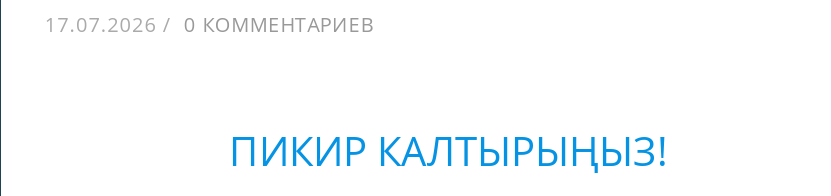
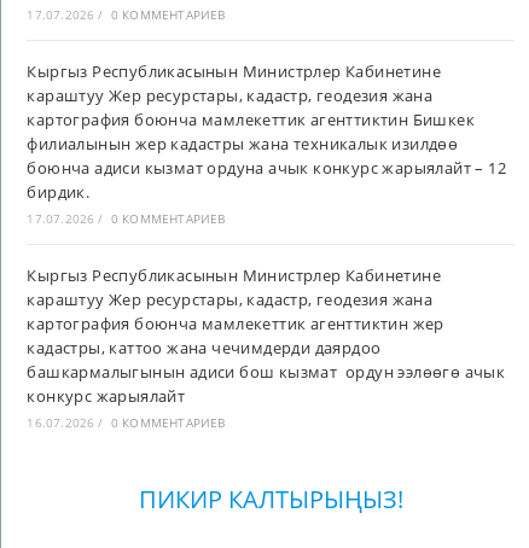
+ Кыргыз Республикасынын Министрлер Кабинетине
+ караштуу Жер ресурстары, кадастр, геодезия жана
+ картография боюнча мамлекеттик агенттиктин Бишкек
+ филиалынын жер кадастры жана техникалык изилдөө
+ боюнча адиси кызмат ордуна ачык конкурс жарыялайт – 12
+ бирдик.
+ 17.07.2026 / 0 КОММЕНТАРИЕВ
+ Кыргыз Республикасынын Министрлер Кабинетине
+ караштуу Жер ресурстары, кадастр, геодезия жана
+ картография боюнча мамлекеттик агенттиктин жер
+ кадастры, каттоо жана чечимдерди даярдоо
+ башкармалыгынын адиси бош кызмат ордун ээлөөгө ачык
+ конкурс жарыялайт
+ 16.07.2026 / 0 КОММЕНТАРИЕВ
